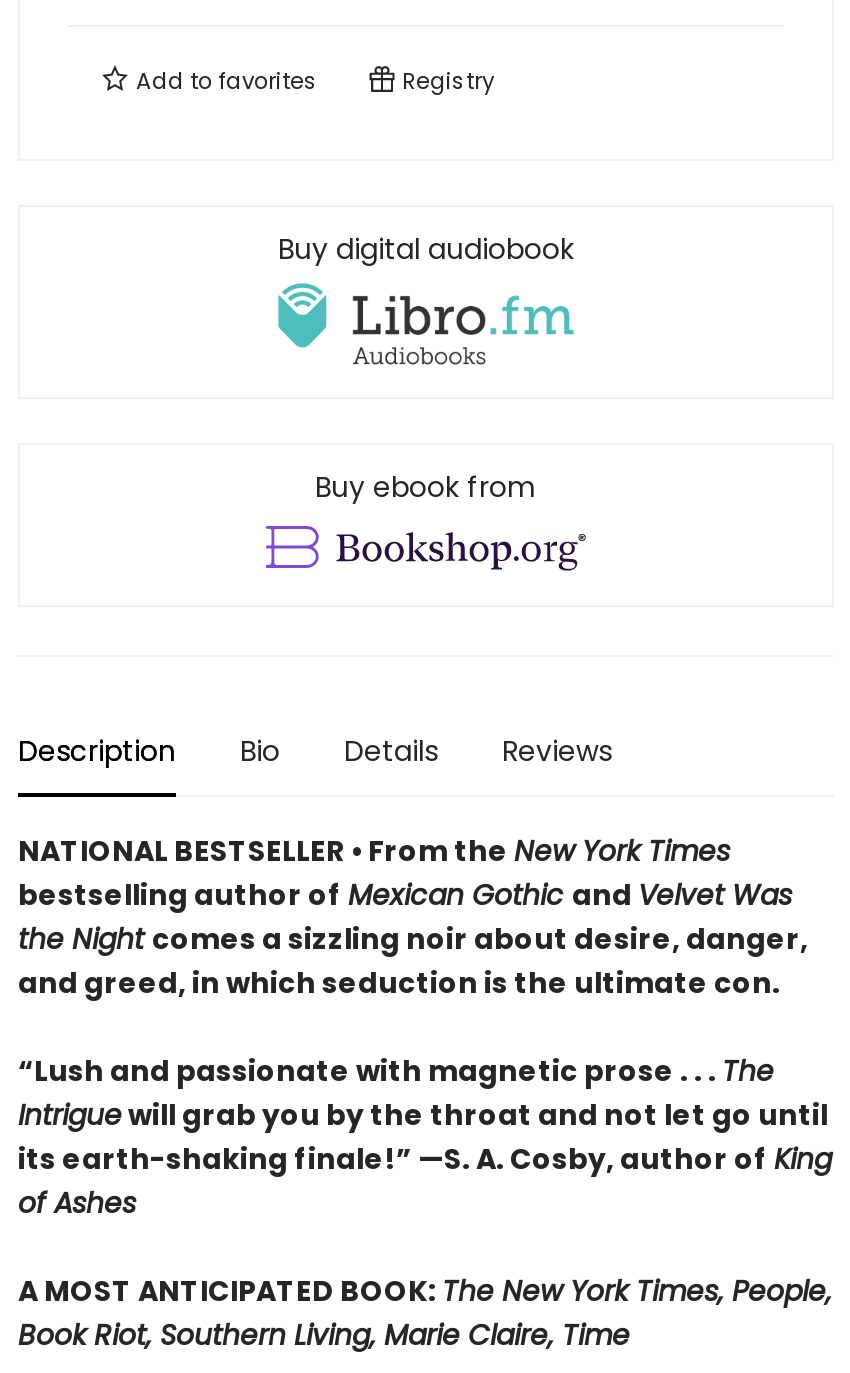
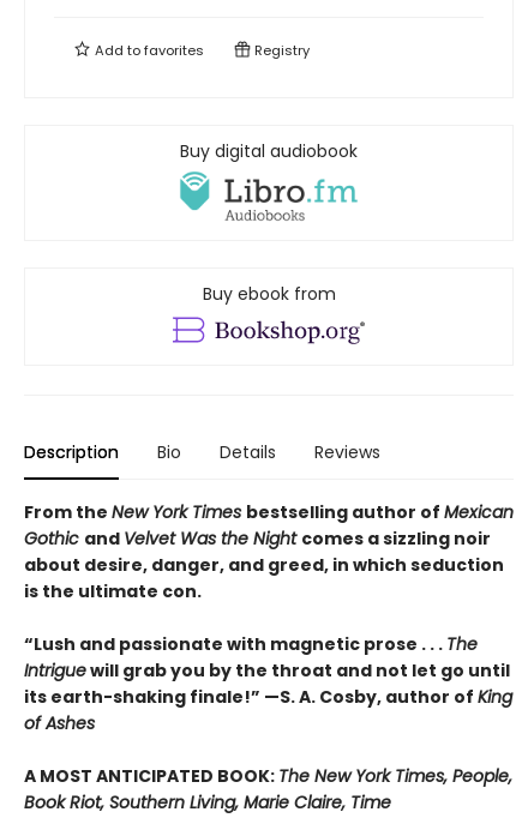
- NATIONAL BESTSELLER • From the New York Times
- bestselling author of Mexican Gothic and Velvet Was
- the Night comes a sizzling noir about desire, danger,
- and greed, in which seduction is the ultimate con.
+ From the New York Times bestselling author of Mexican
+ Gothic and Velvet Was the Night comes a sizzling noir
+ about desire, danger, and greed, in which seduction
+ is the ultimate con.
